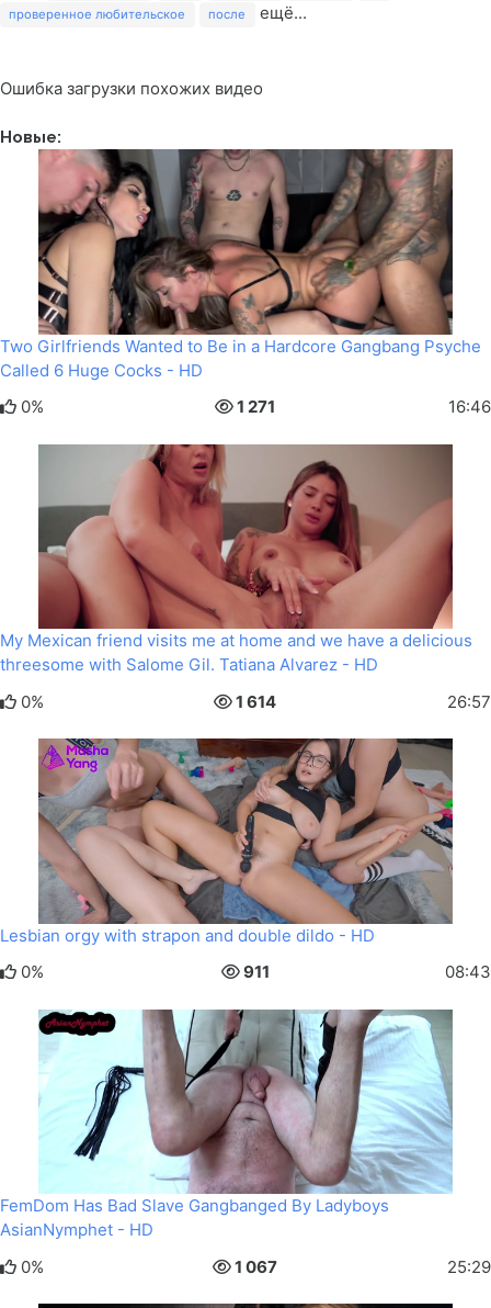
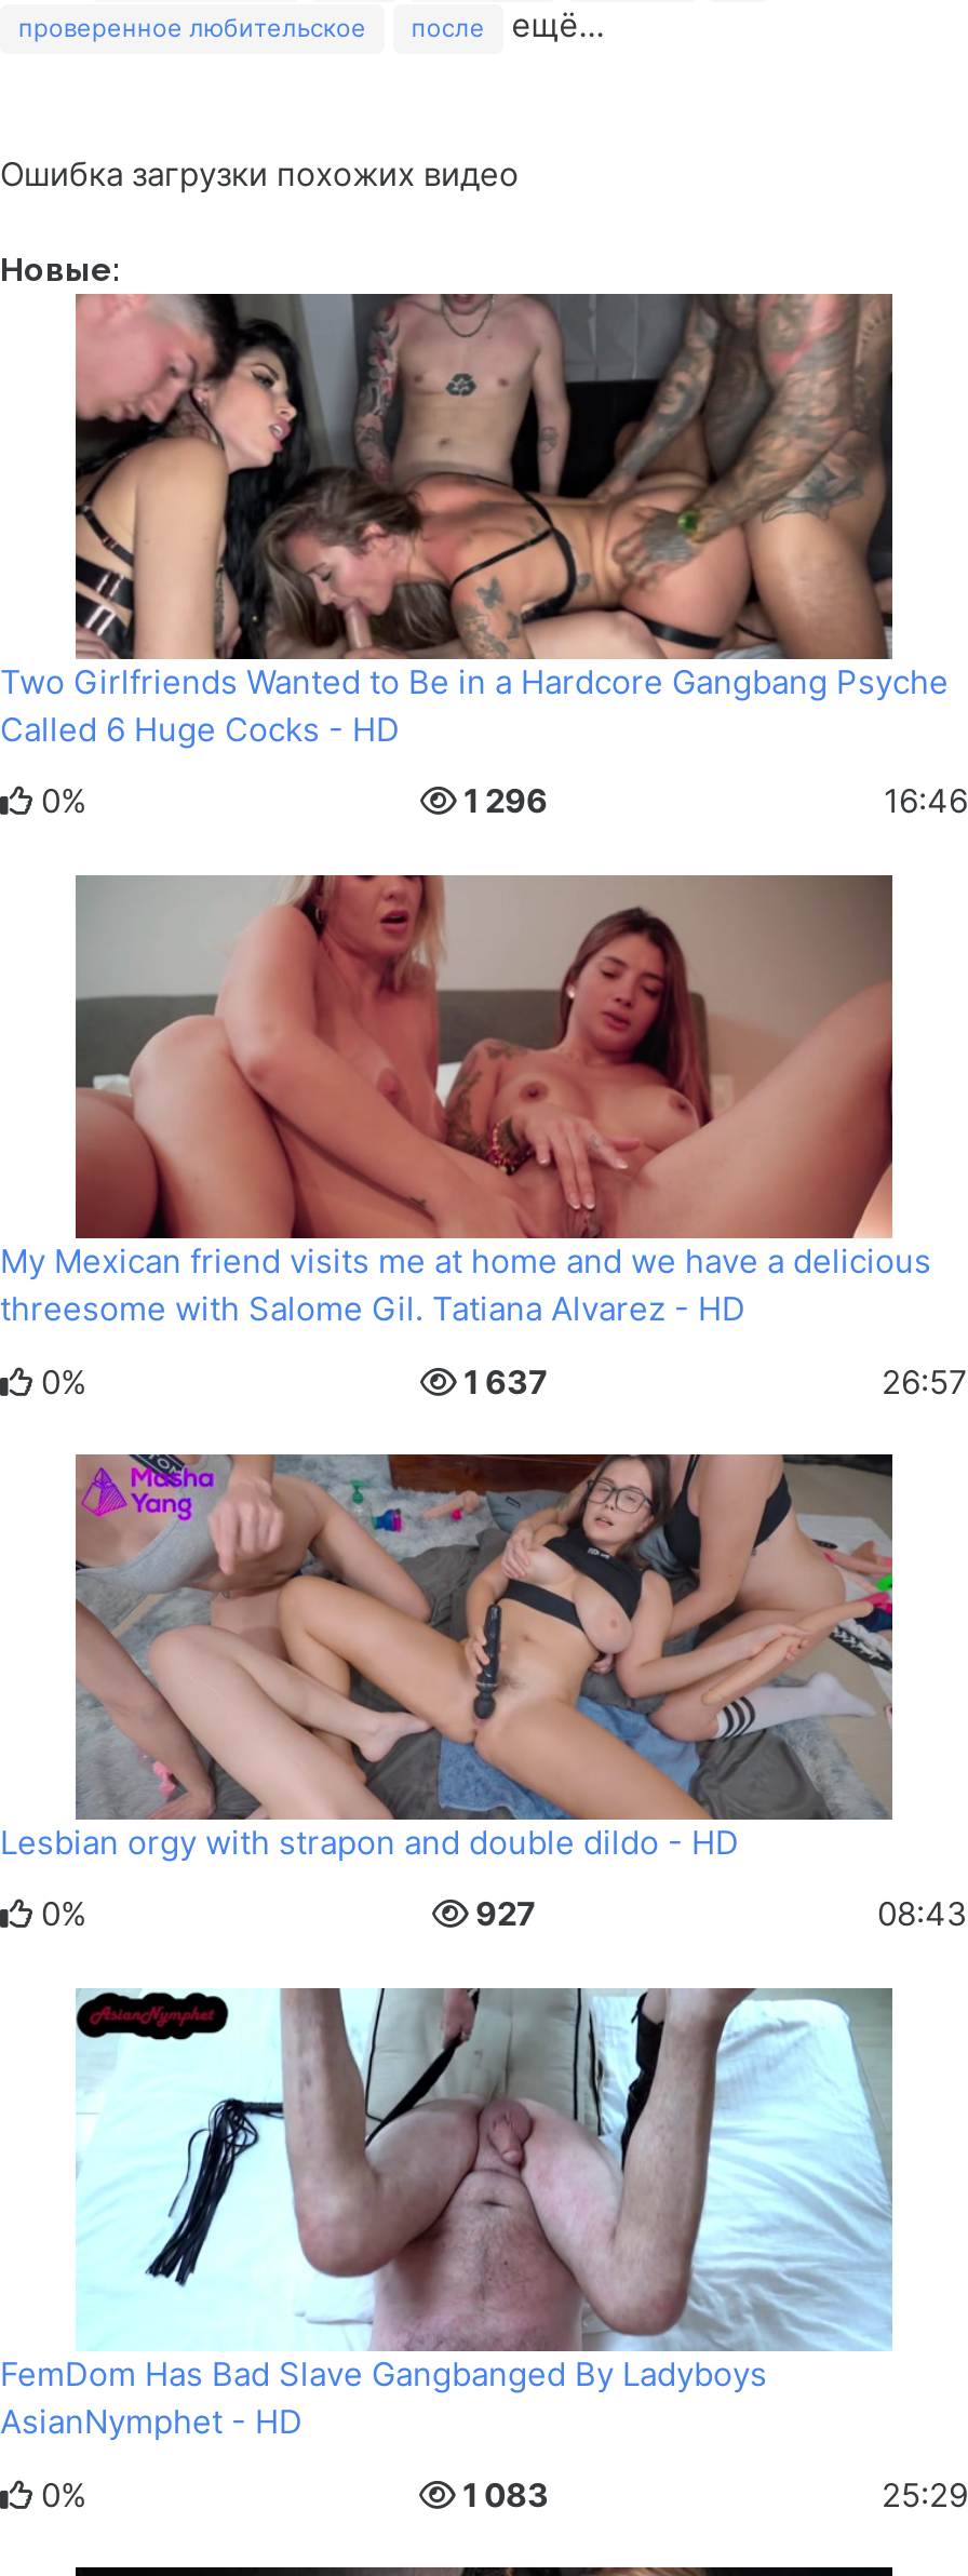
- 1 271
+ 1 296

- 1 614
+ 1 637

- 911
+ 927

- 1 067
+ 1 083
